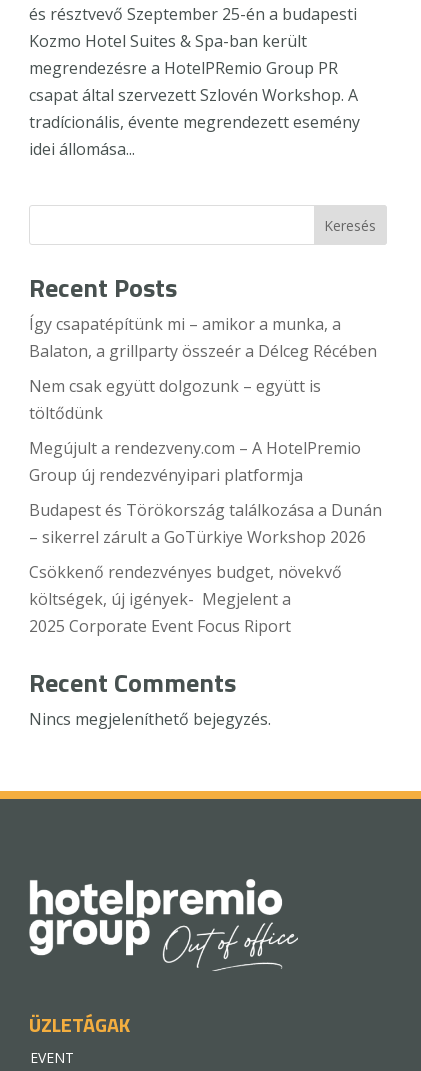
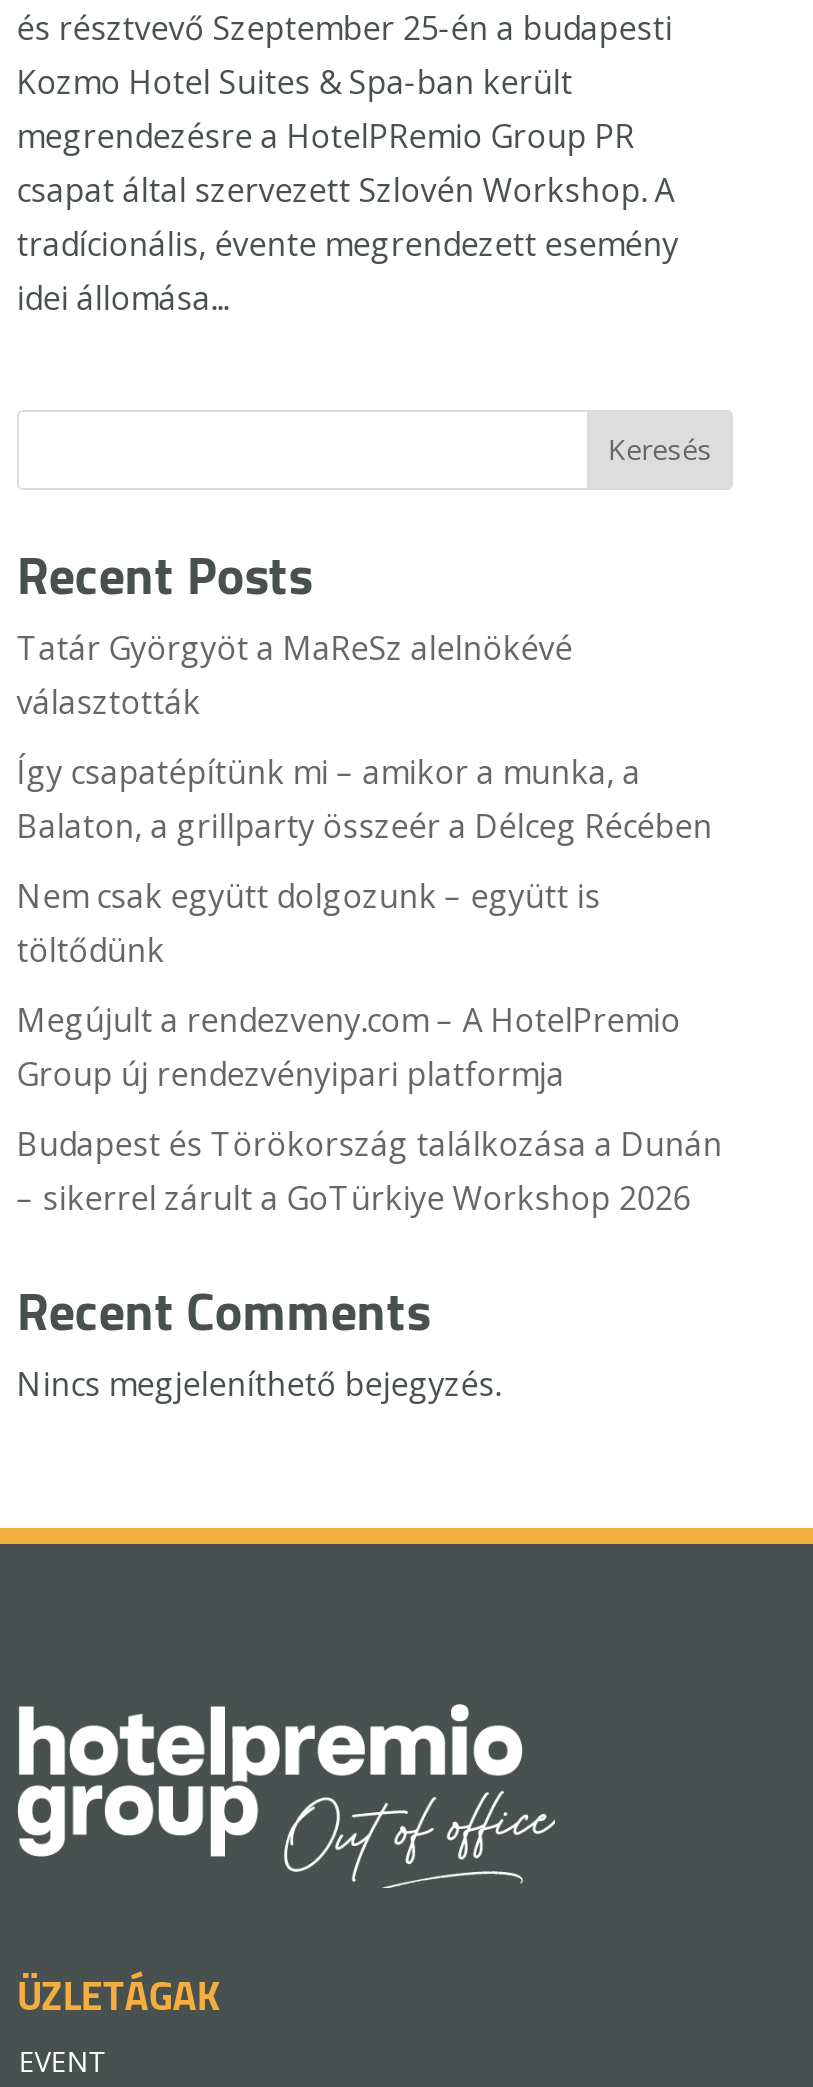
+ Tatár Györgyöt a MaReSz alelnökévé
+ választották

moved down: Így csapatépítünk mi – amikor a munka, a | Balaton, a grillparty összeér a Délceg Récében | Nem csak együtt dolgozunk – együtt is | töltődünk | Megújult a rendezveny.com – A HotelPremio | Group új rendezvényipari platformja | Budapest és Törökország találkozása a Dunán | – sikerrel zárult a GoTürkiye Workshop 2026

- Csökkenő rendezvényes budget, növekvő
- költségek, új igények- Megjelent a
- 2025 Corporate Event Focus Riport
